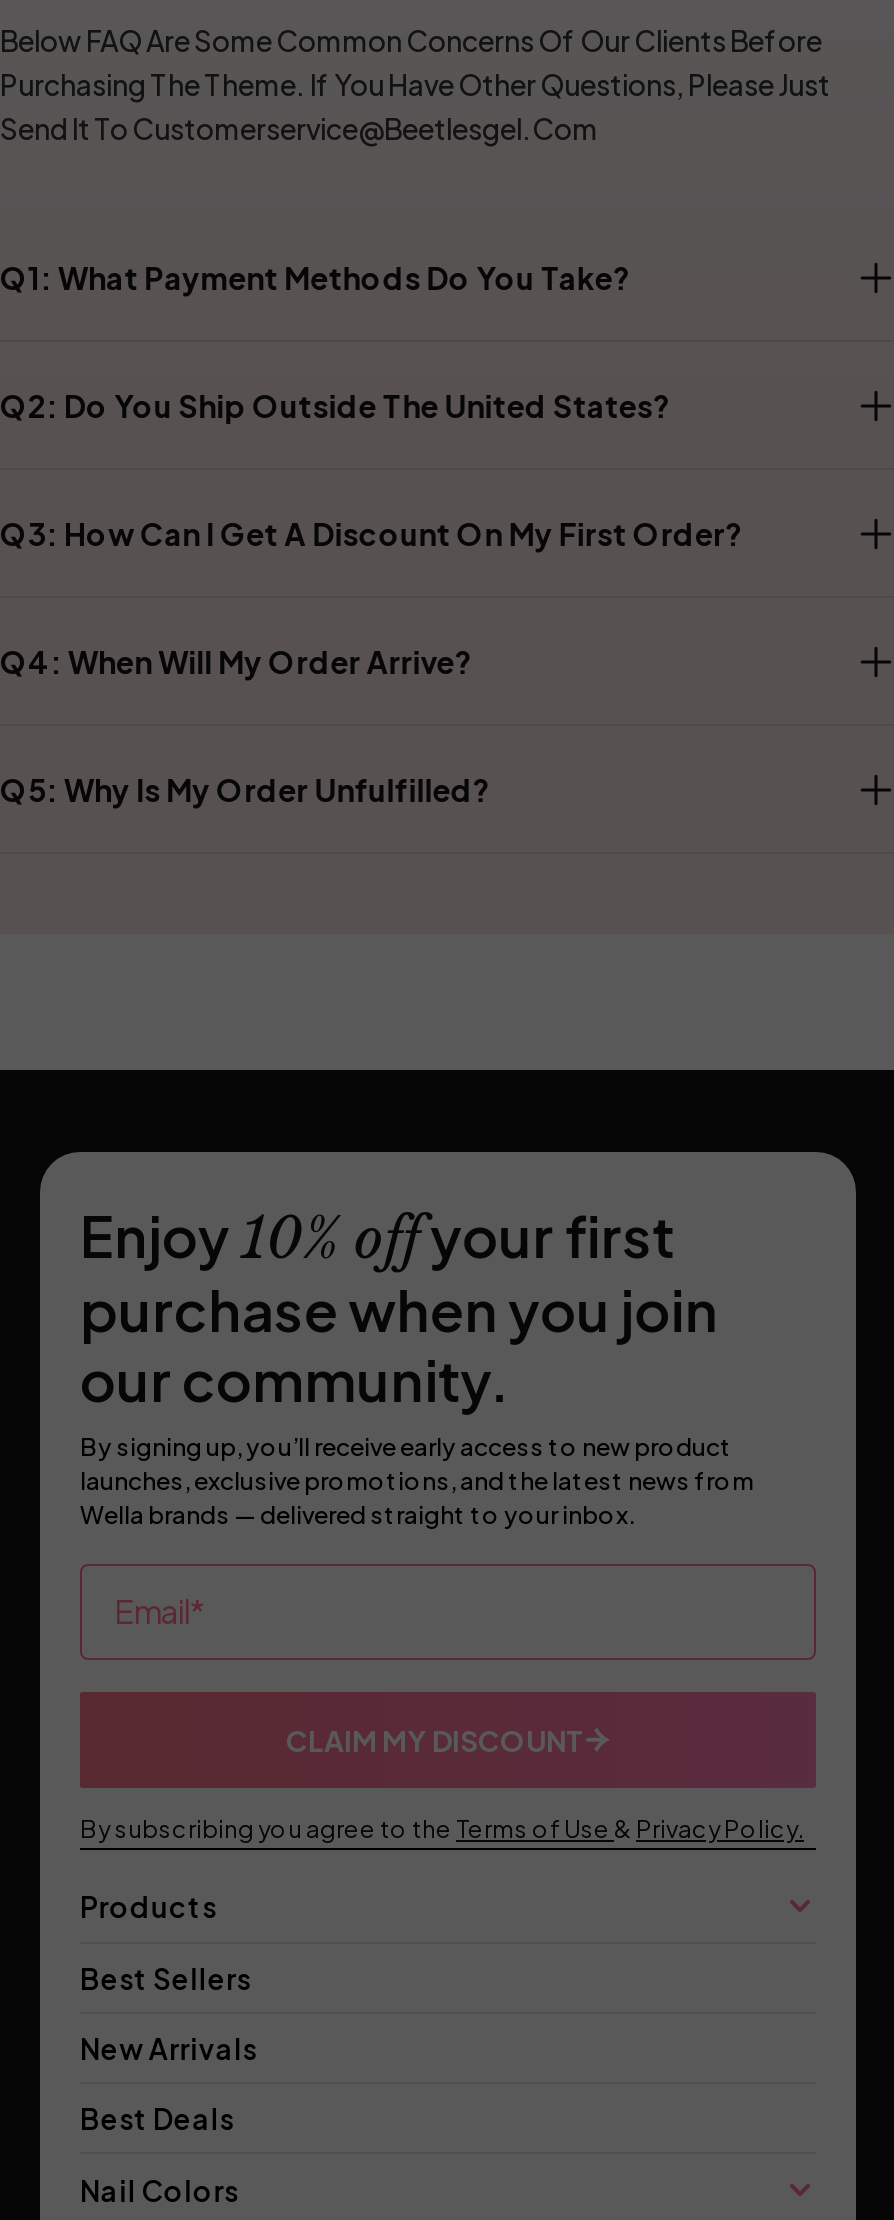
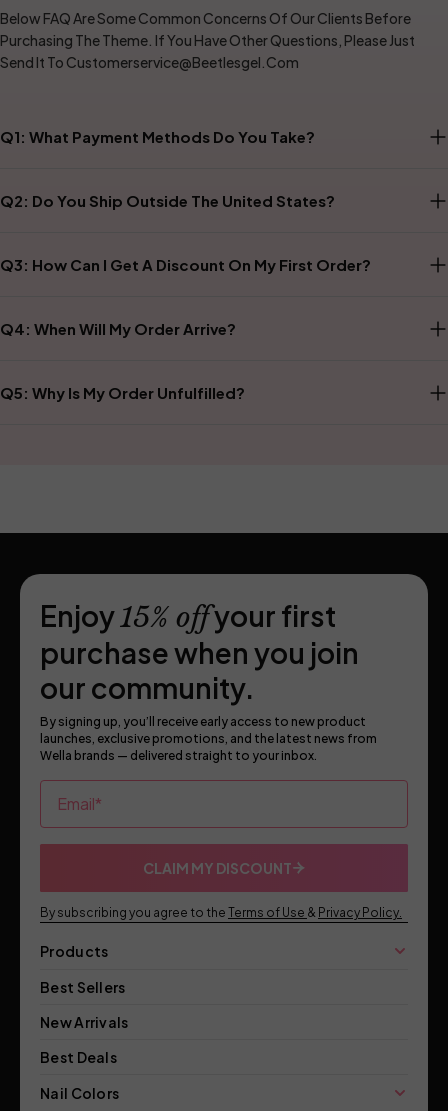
- Enjoy10% offyour first
+ Enjoy15% offyour first
